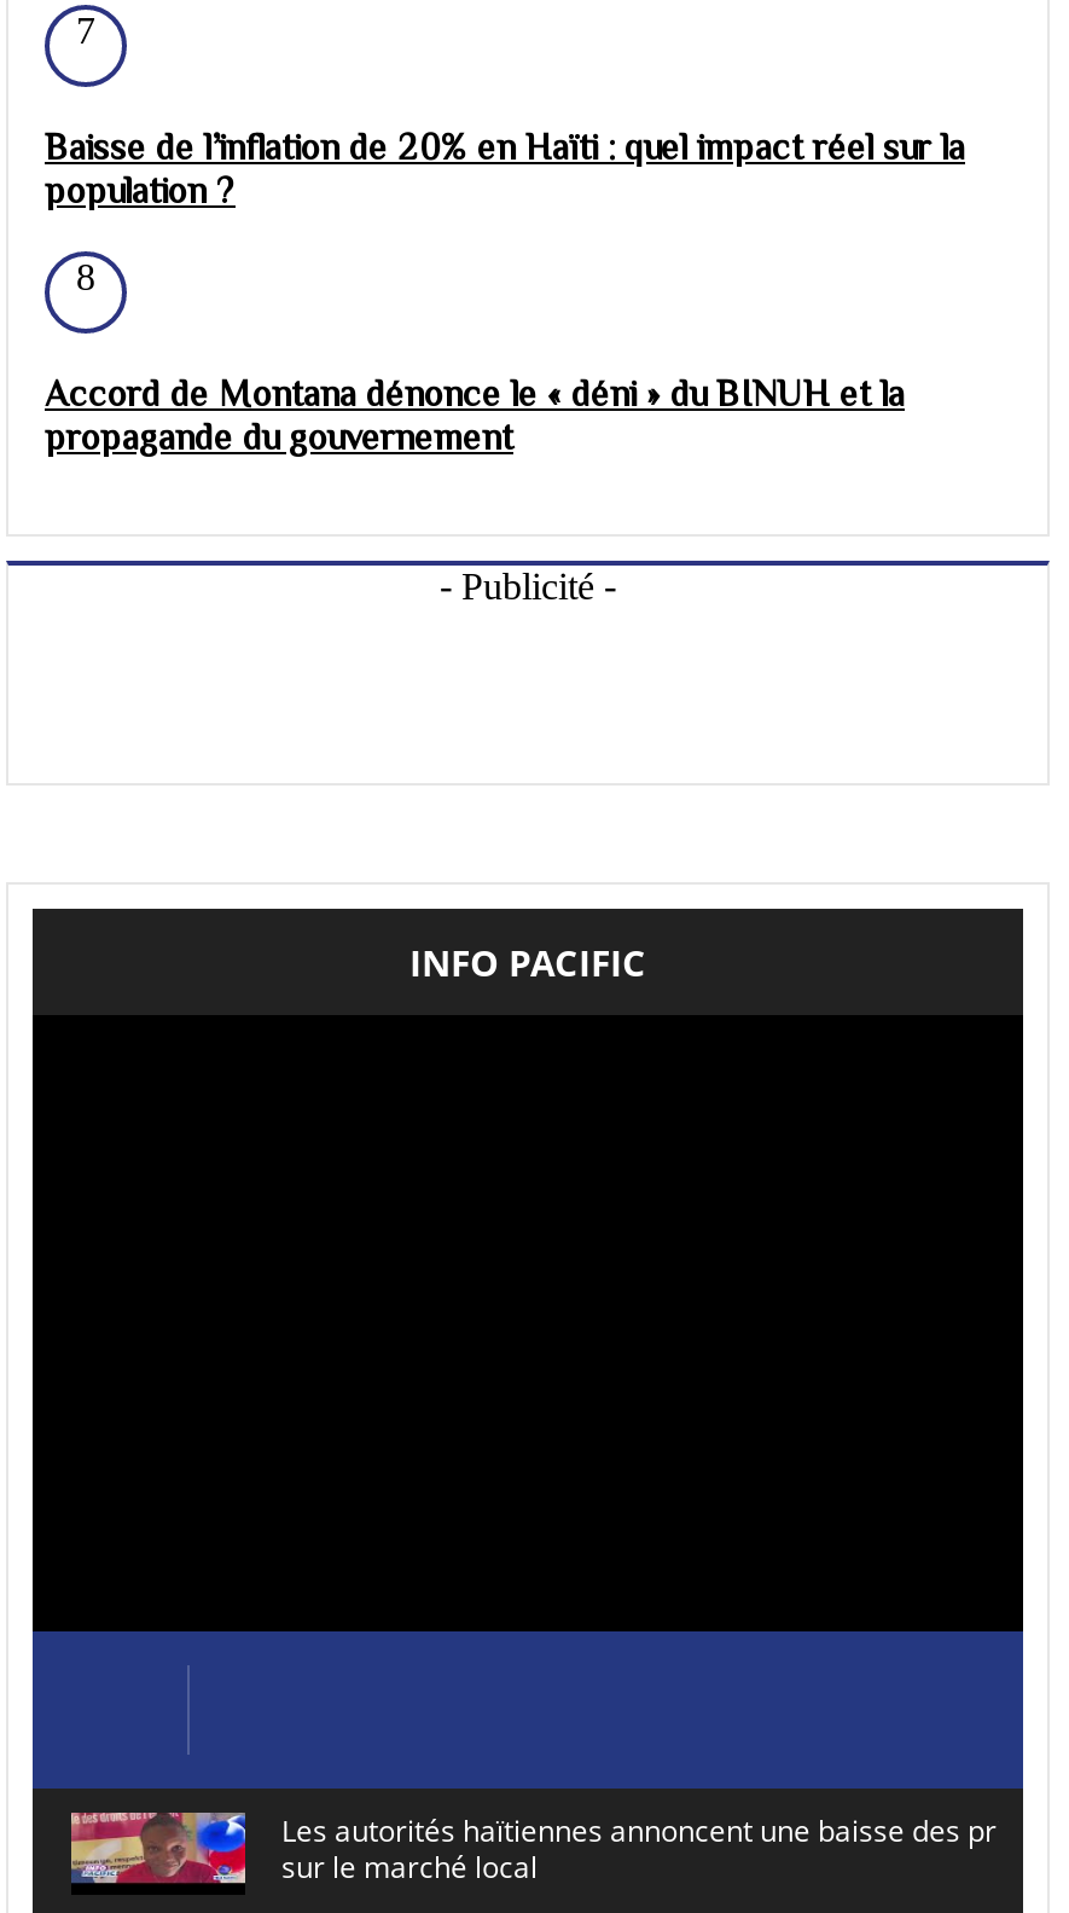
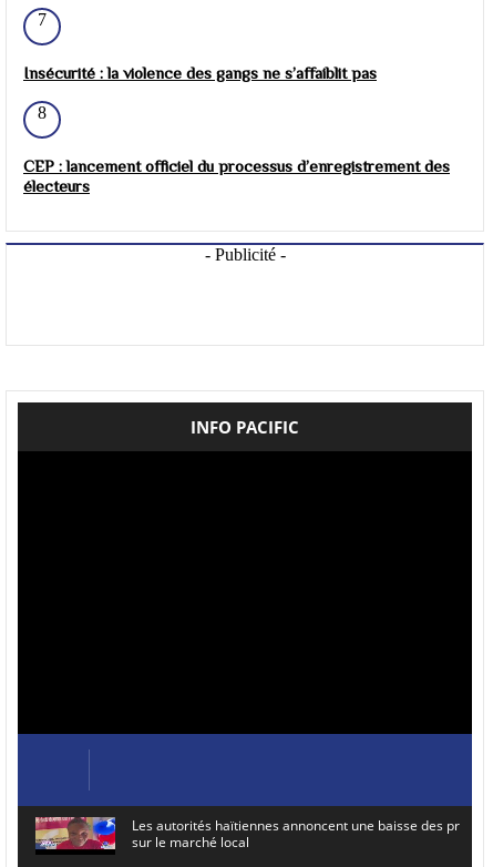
- Baisse de l’inflation de 20% en Haïti : quel impact réel sur la
- population ?
+ Insécurité : la violence des gangs ne s’affaiblit pas

- Accord de Montana dénonce le « déni » du BINUH et la
- propagande du gouvernement
+ CEP : lancement officiel du processus d’enregistrement des
+ électeurs
